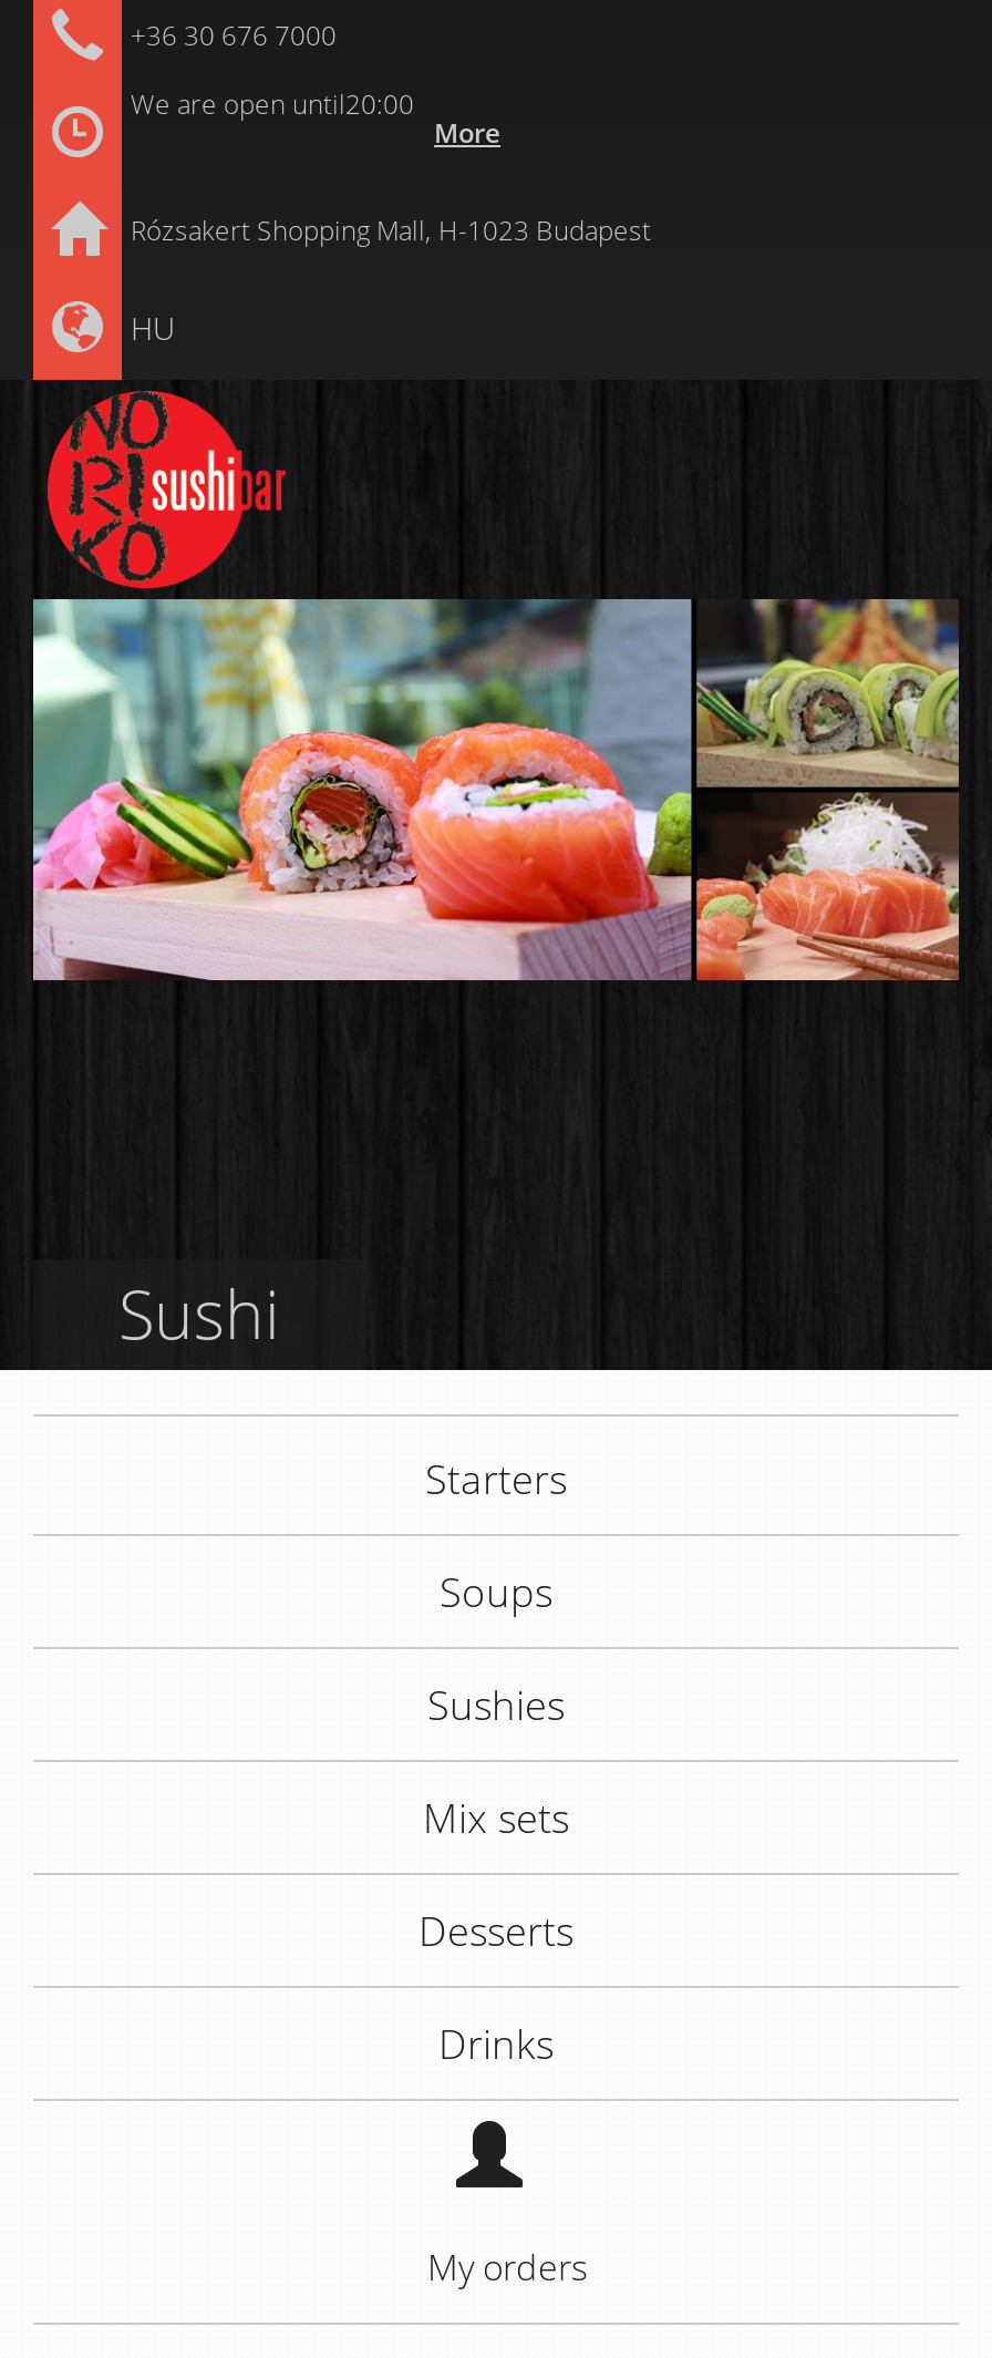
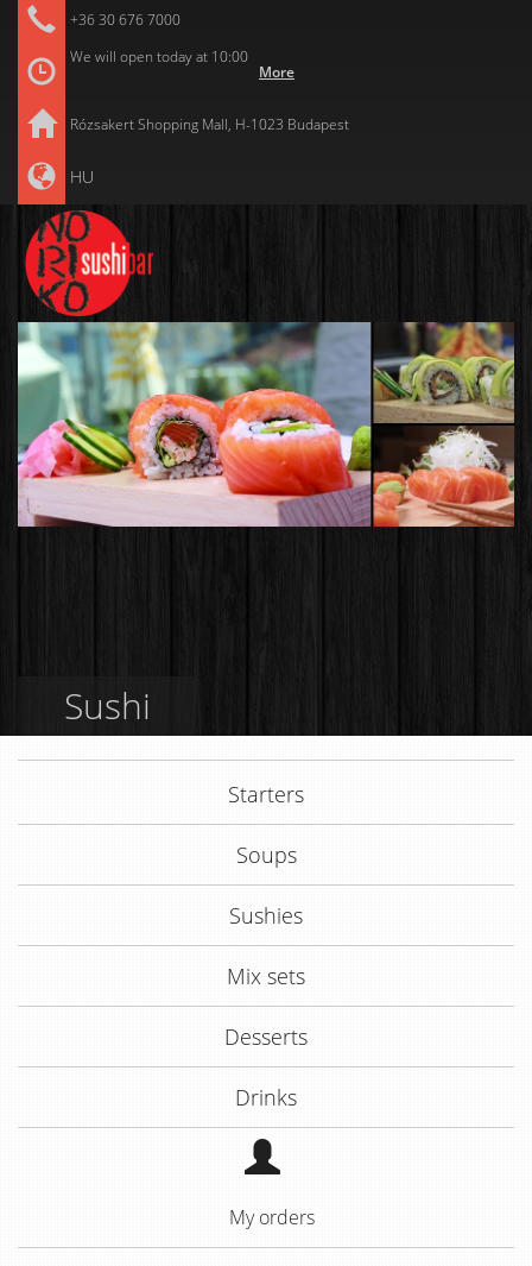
- We are open until20:00
+ We will open today at 10:00
